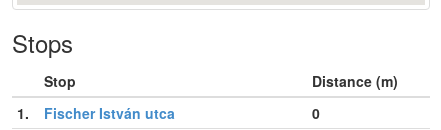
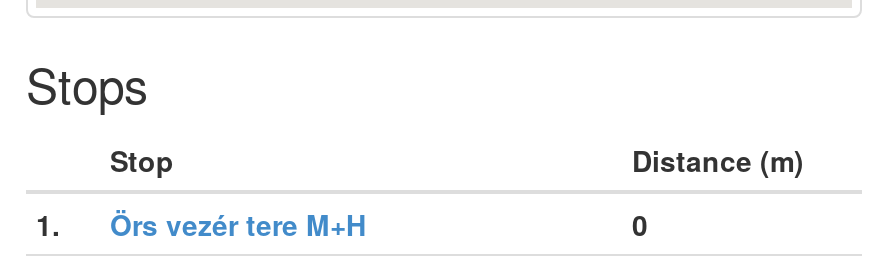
- Fischer István utca
+ Örs vezér tere M+H
